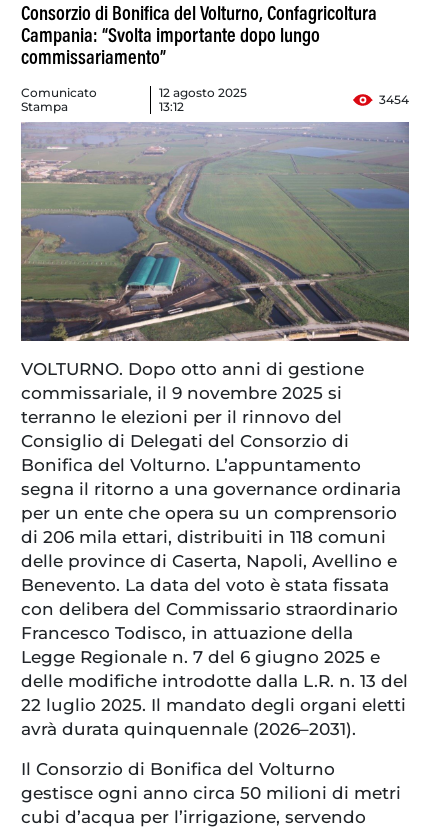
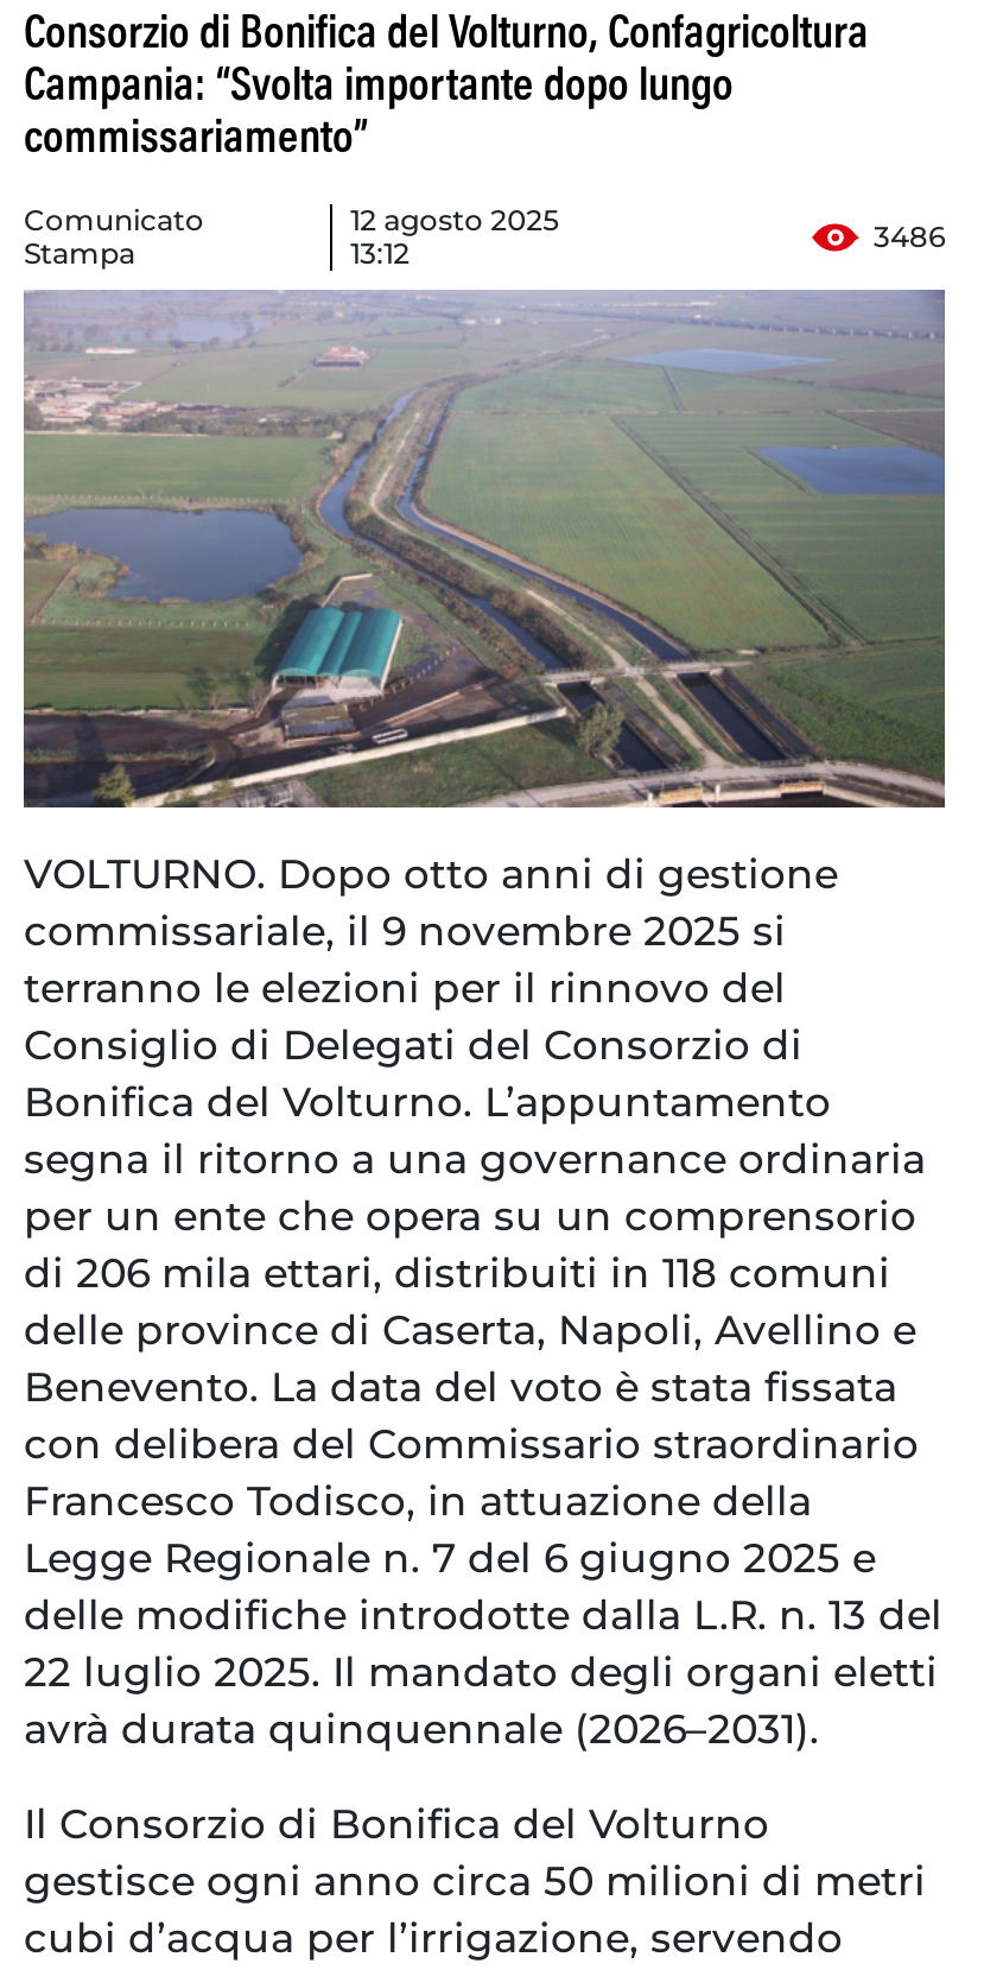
- 3454
+ 3486
